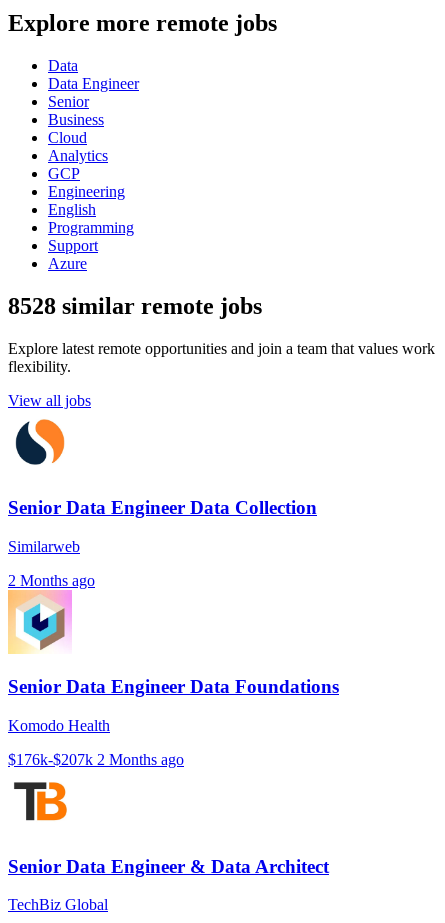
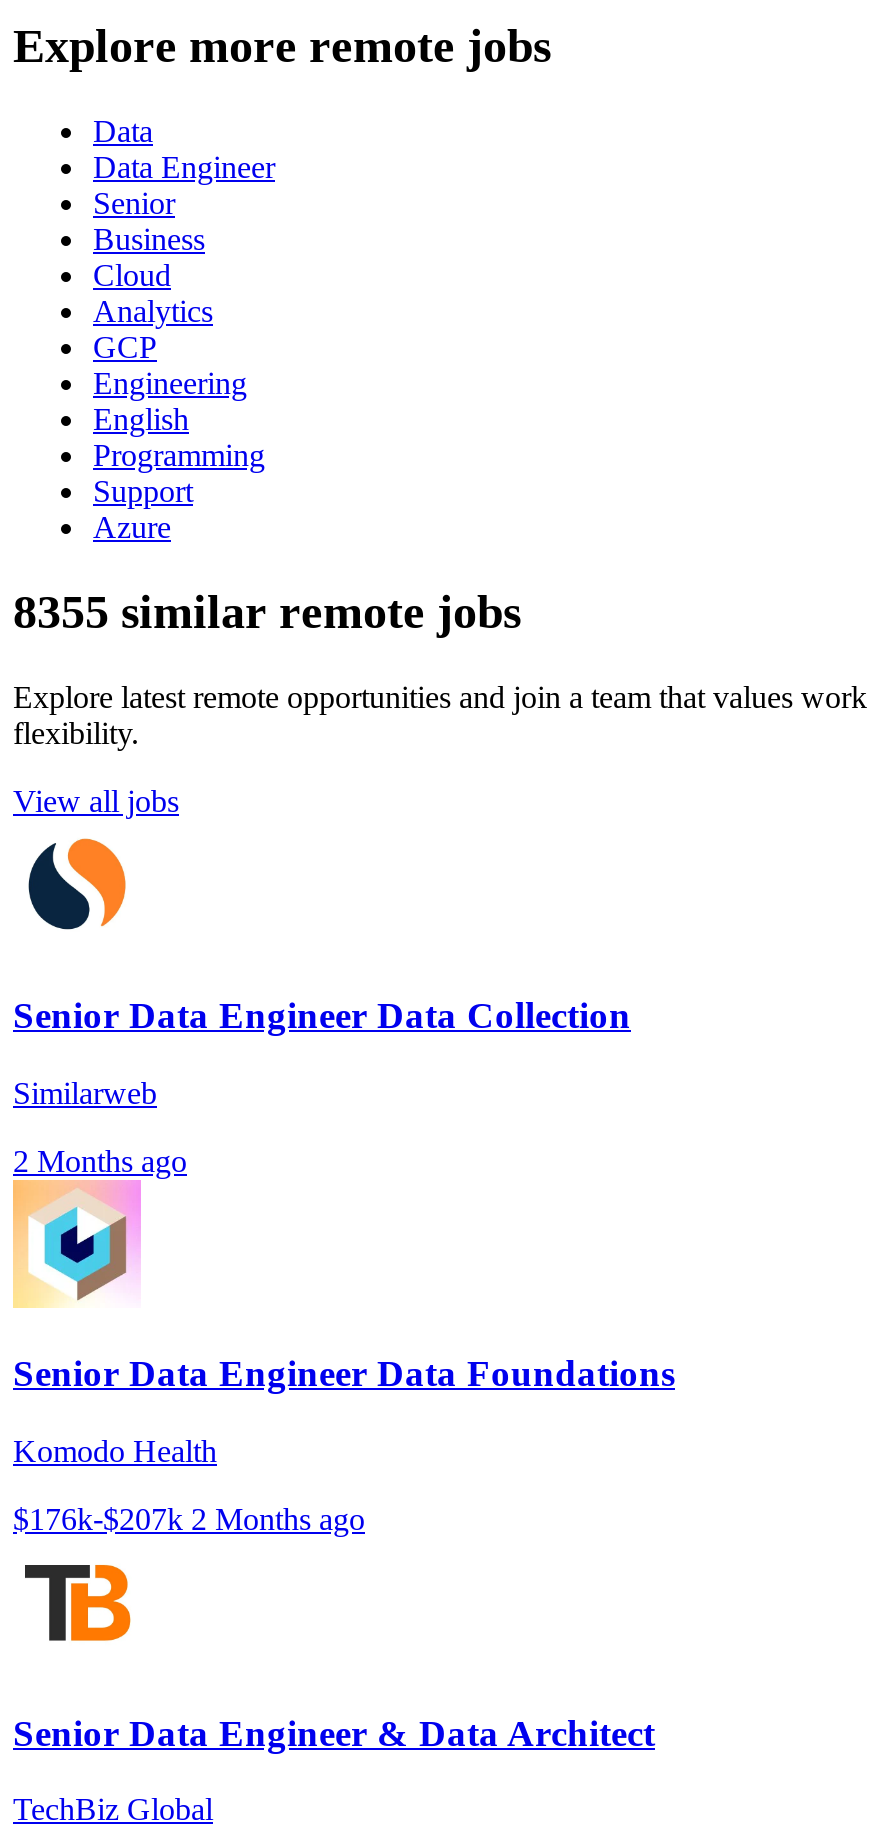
- 8528 similar remote jobs
+ 8355 similar remote jobs
